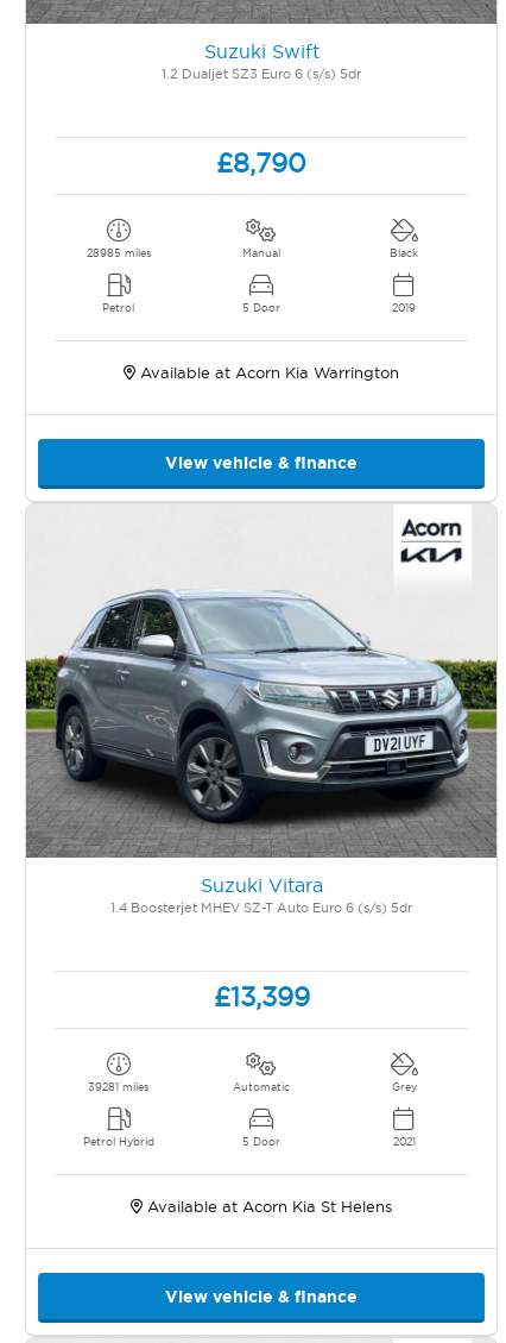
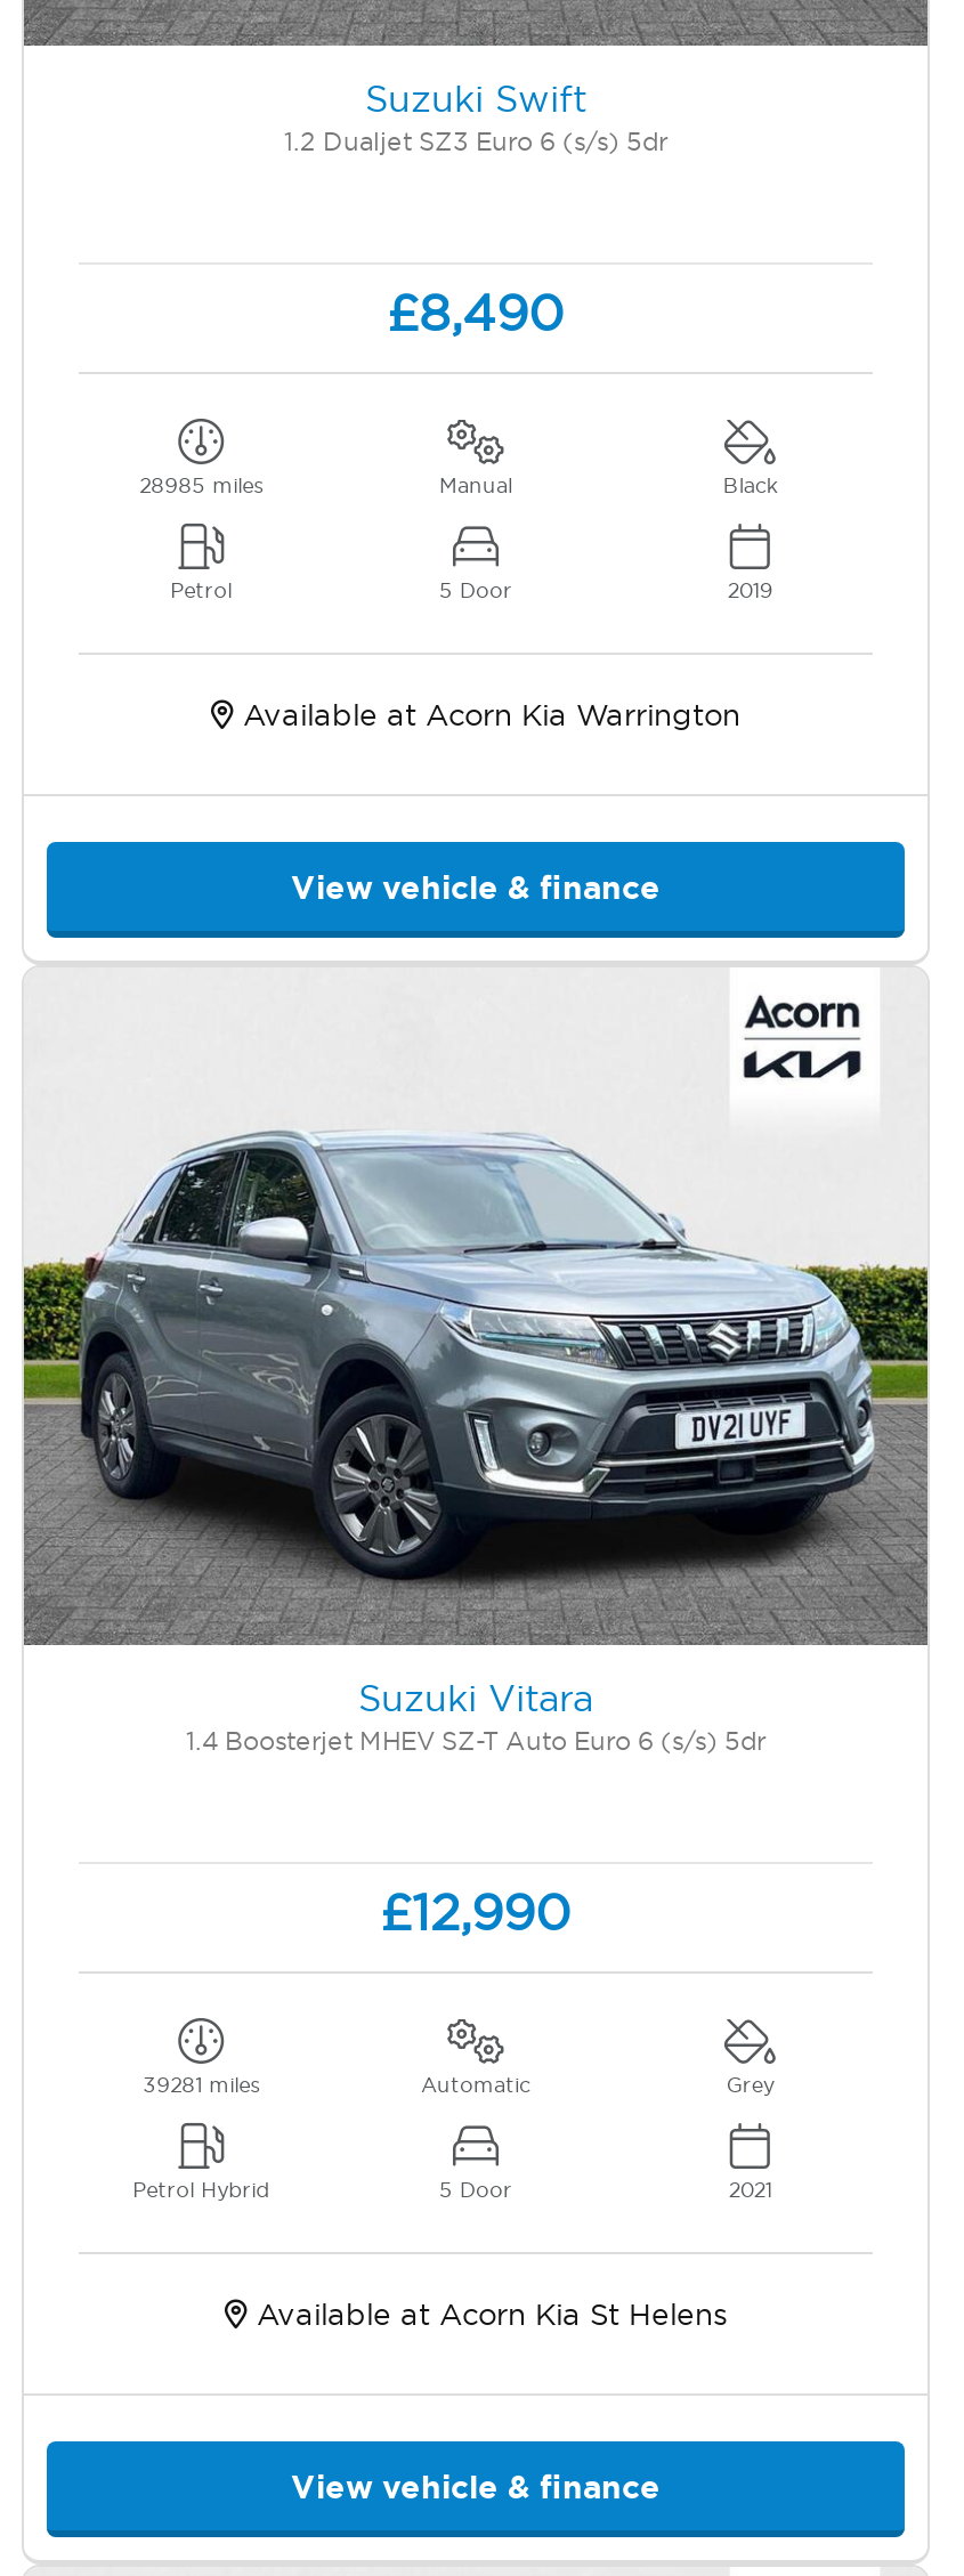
- £8,790
+ £8,490

- £13,399
+ £12,990
